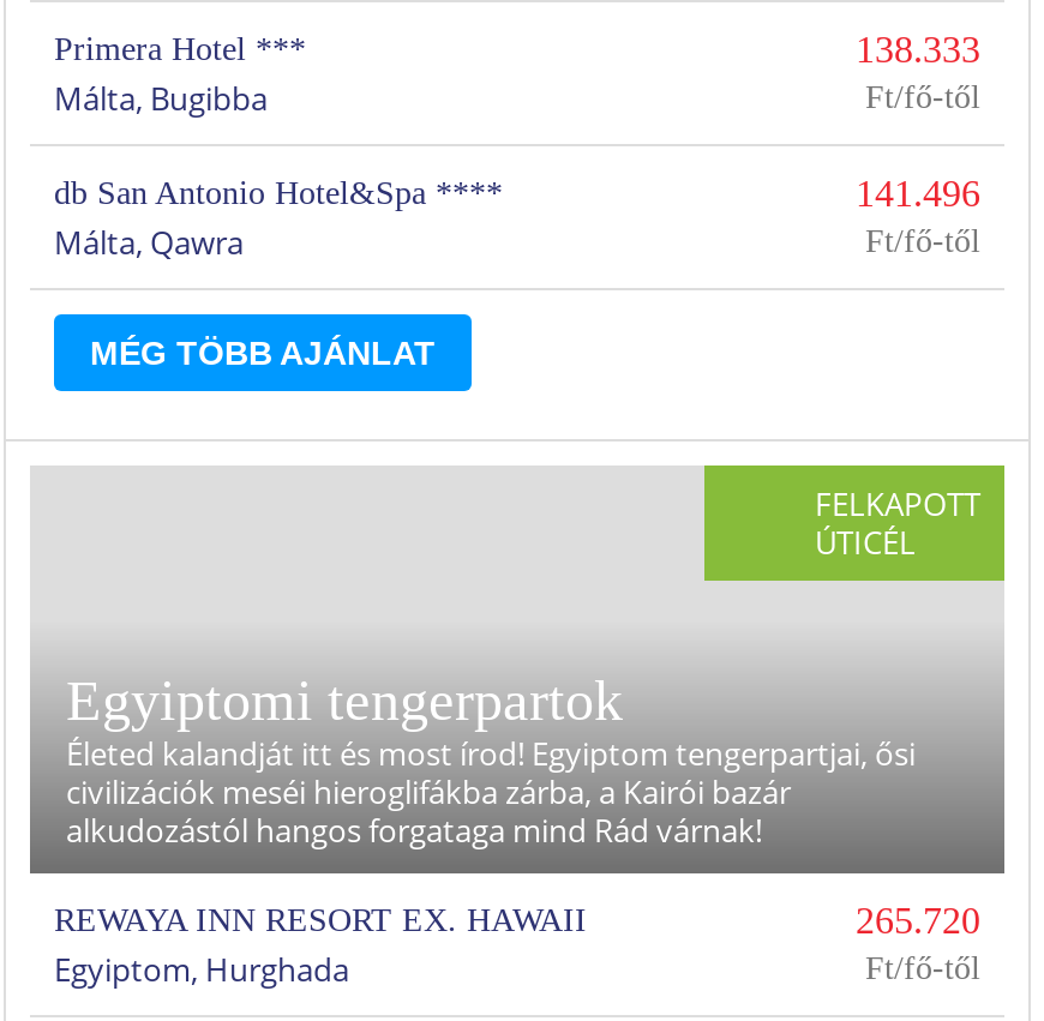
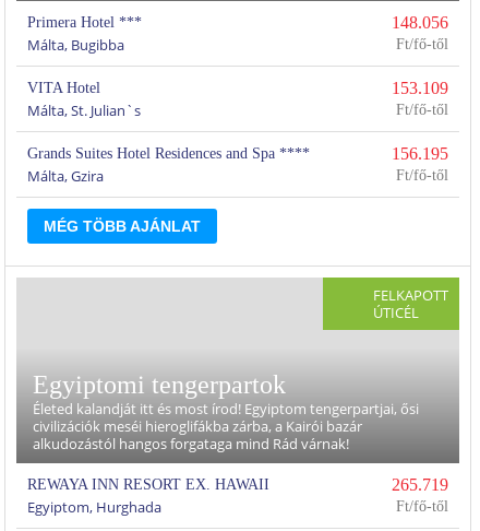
- 138.333
+ 148.056

- db San Antonio Hotel&Spa ****
- 141.496
+ VITA Hotel
+ 153.109

- Málta, Qawra
+ Málta, St. Julian`s
+ Grands Suites Hotel Residences and Spa ****
+ 156.195
+ Ft
+ Málta, Gzira

- 265.720
+ 265.719
